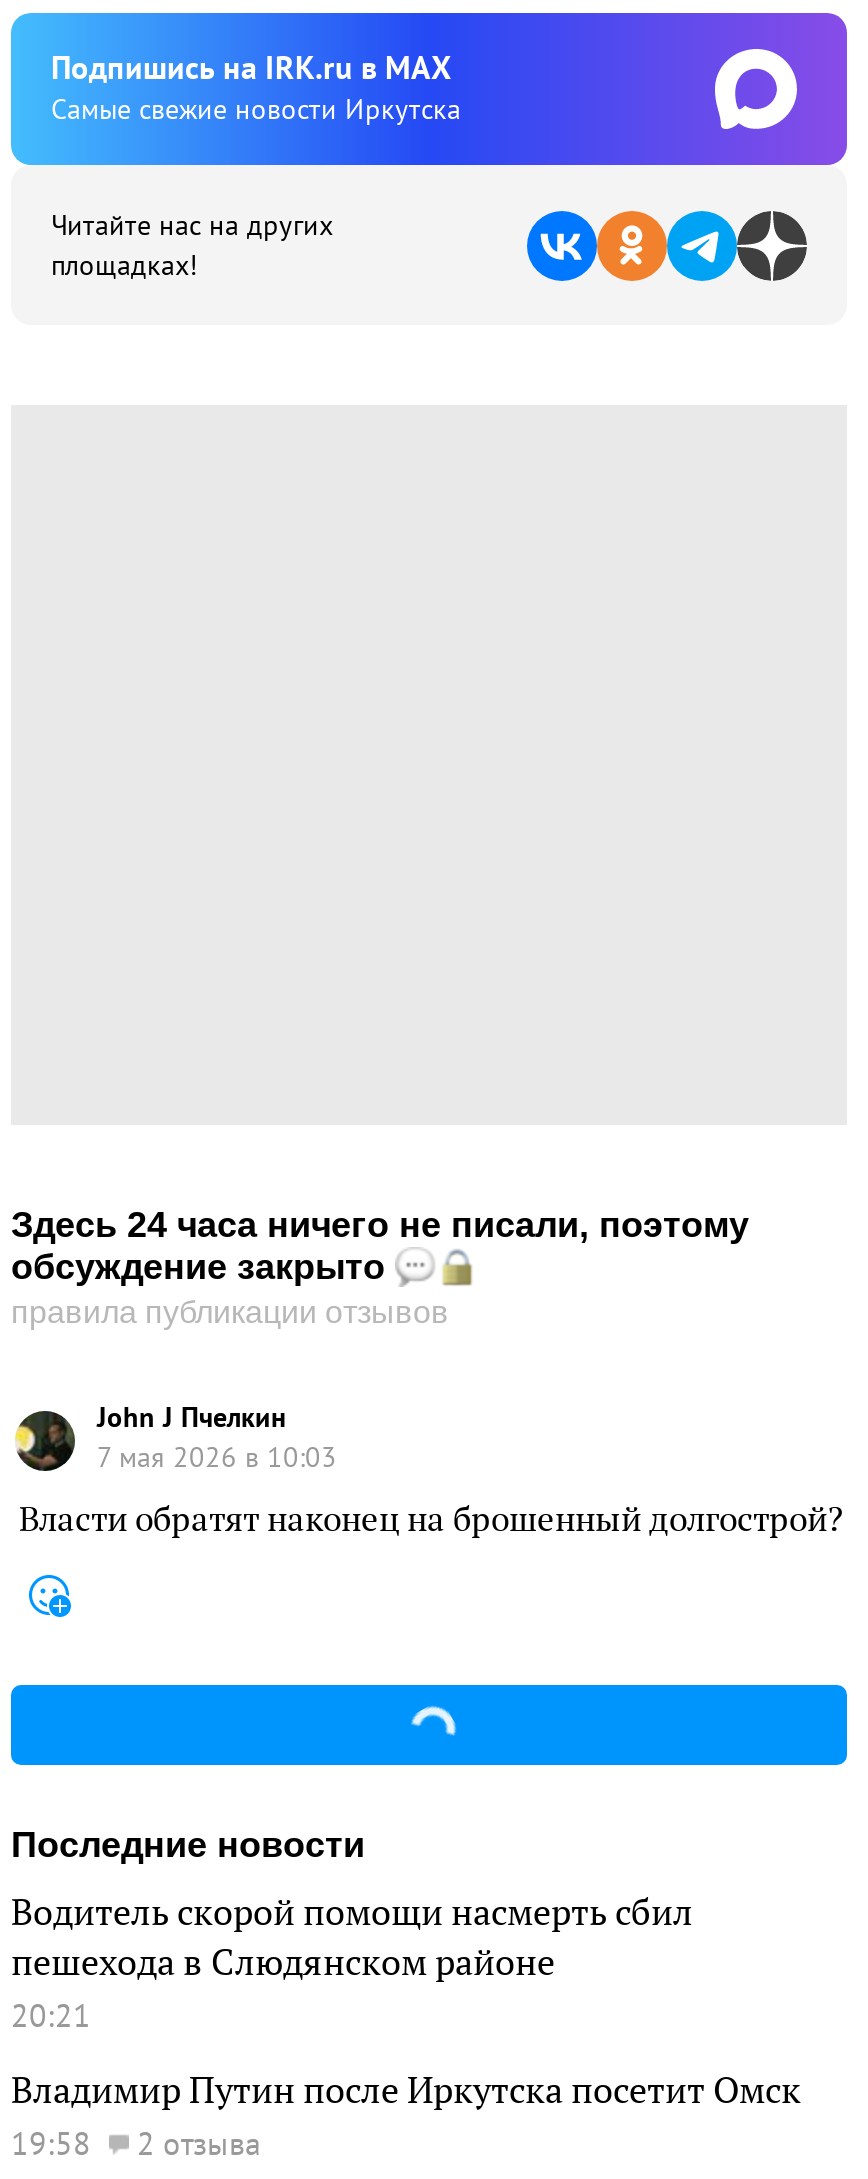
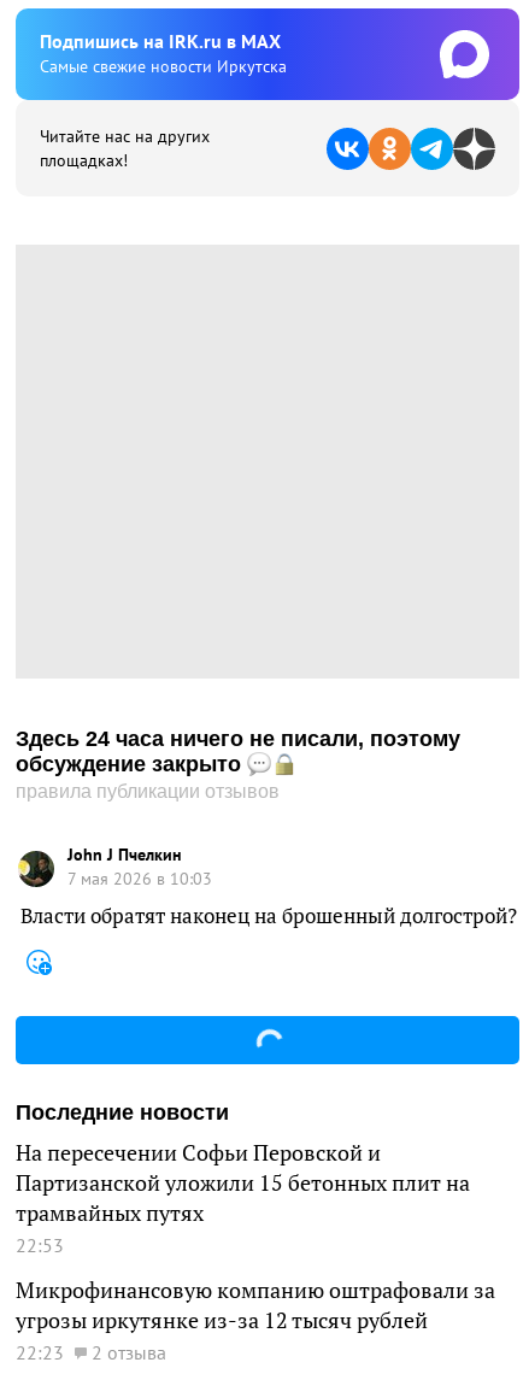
- Водитель скорой помощи насмерть сбил
- пешехода в Слюдянском районе
- 20:21
+ На пересечении Софьи Перовской и
+ Партизанской уложили 15 бетонных плит на
+ трамвайных путях
+ 22:53

- Владимир Путин после Иркутска посетит Омск
- 19:58
+ Микрофинансовую компанию оштрафовали за
+ угрозы иркутянке из-за 12 тысяч рублей
+ 22:23
